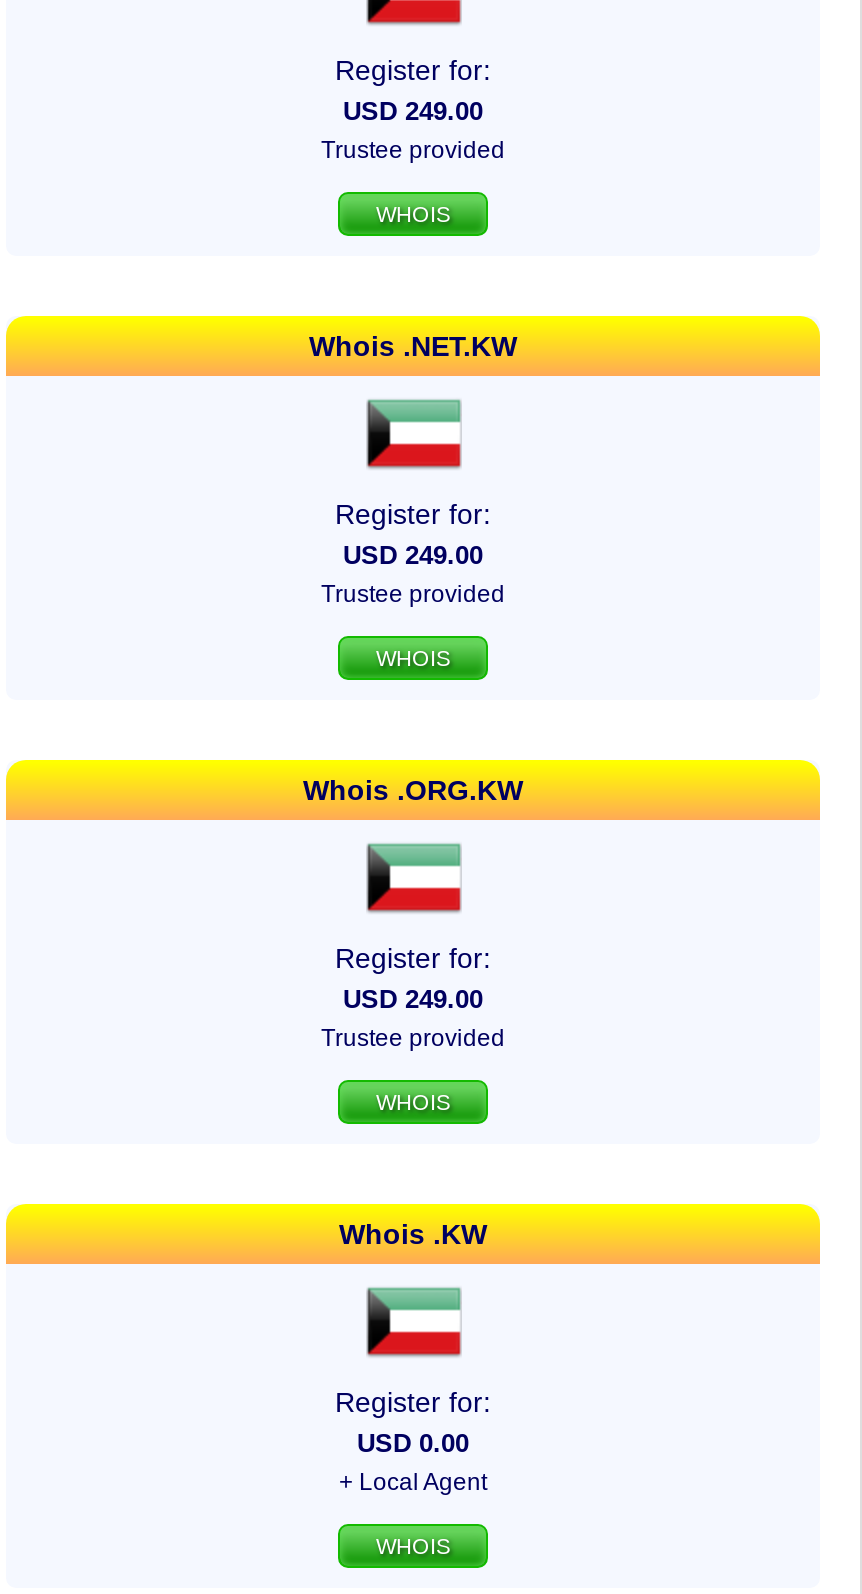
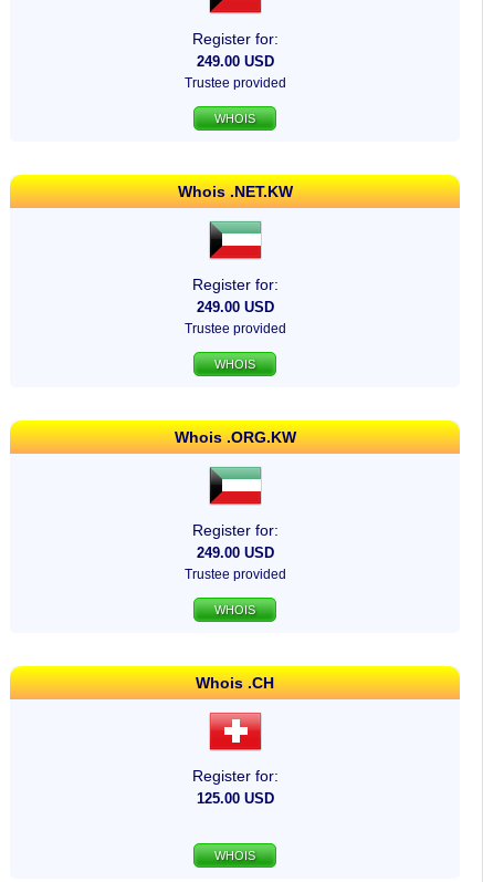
- USD 249.00
+ 249.00 USD

- USD 249.00
+ 249.00 USD

- USD 249.00
+ 249.00 USD

- Whois .KW
+ Whois .CH

- [image]
- USD 0.00
- + Local Agent
+ [image]
+ 125.00 USD
